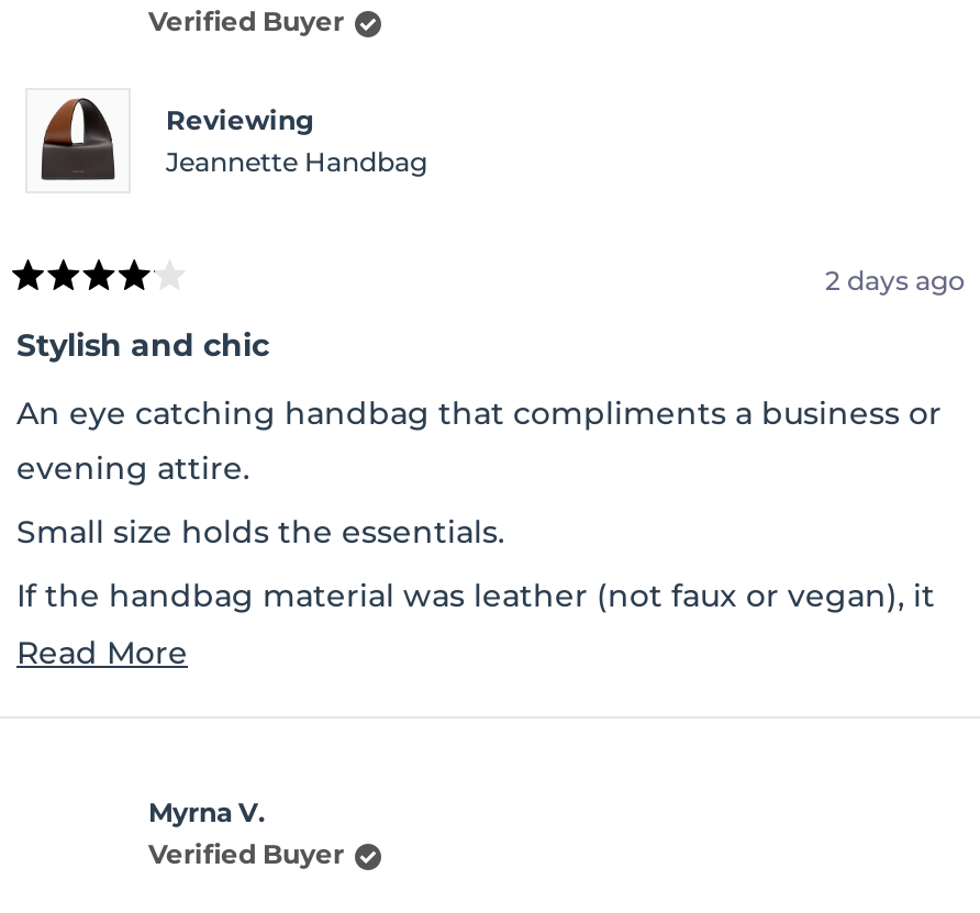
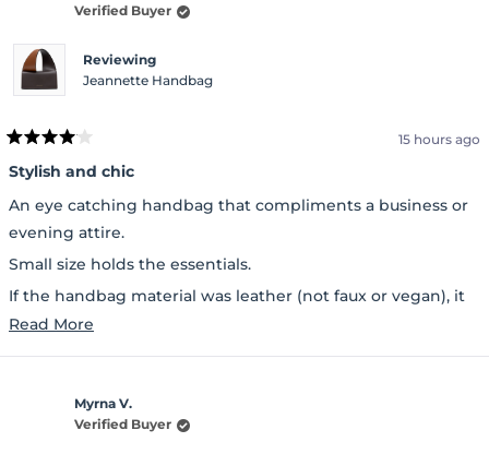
- 2 days ago
+ 15 hours ago
